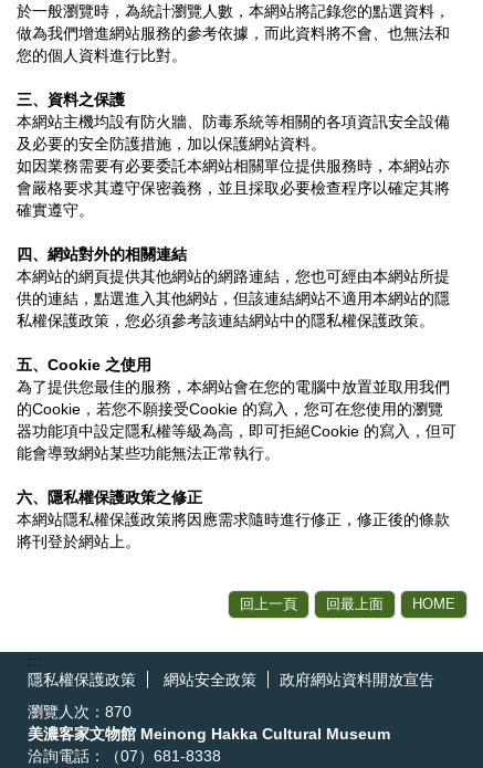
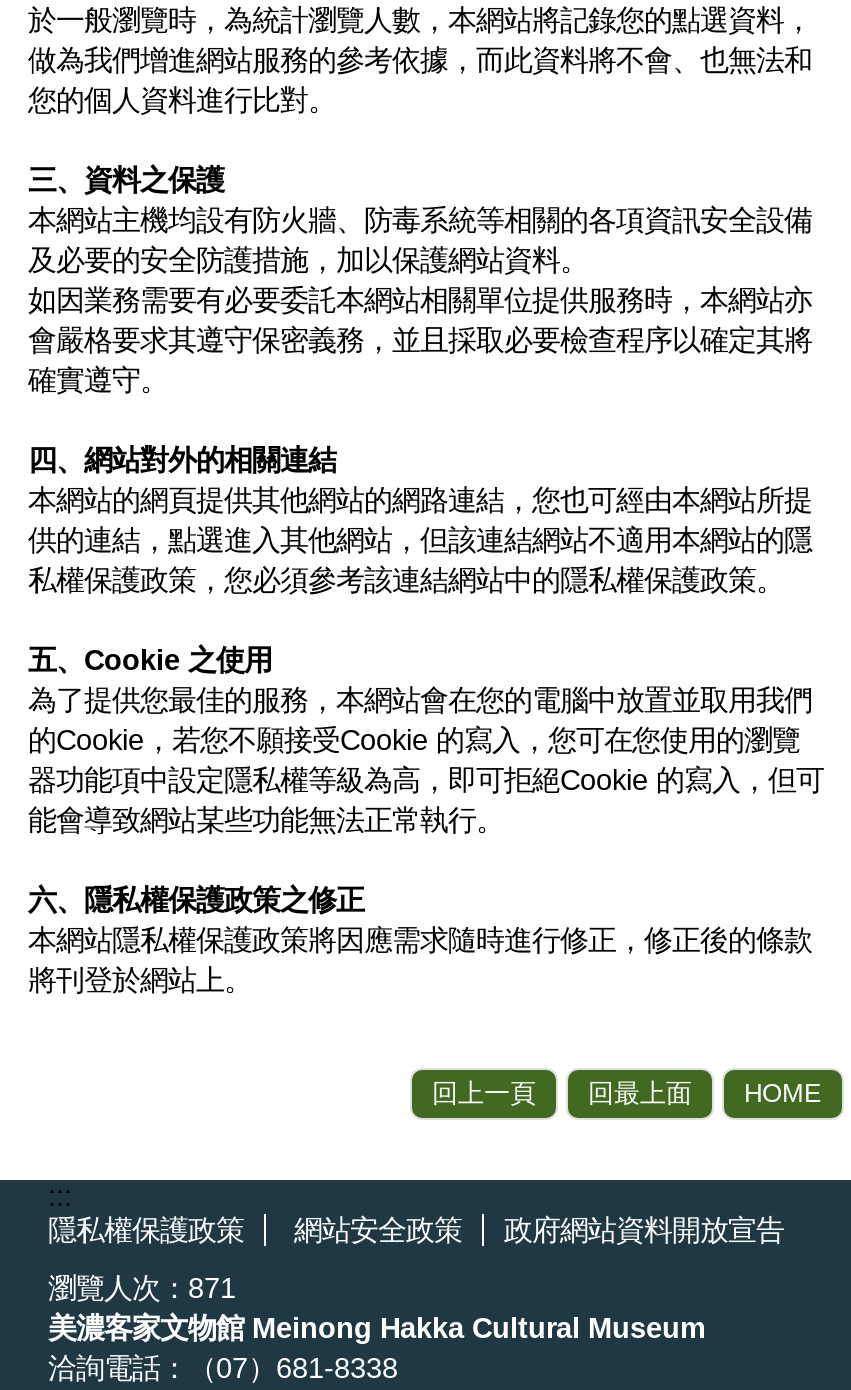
- 瀏覽人次：870
+ 瀏覽人次：871
